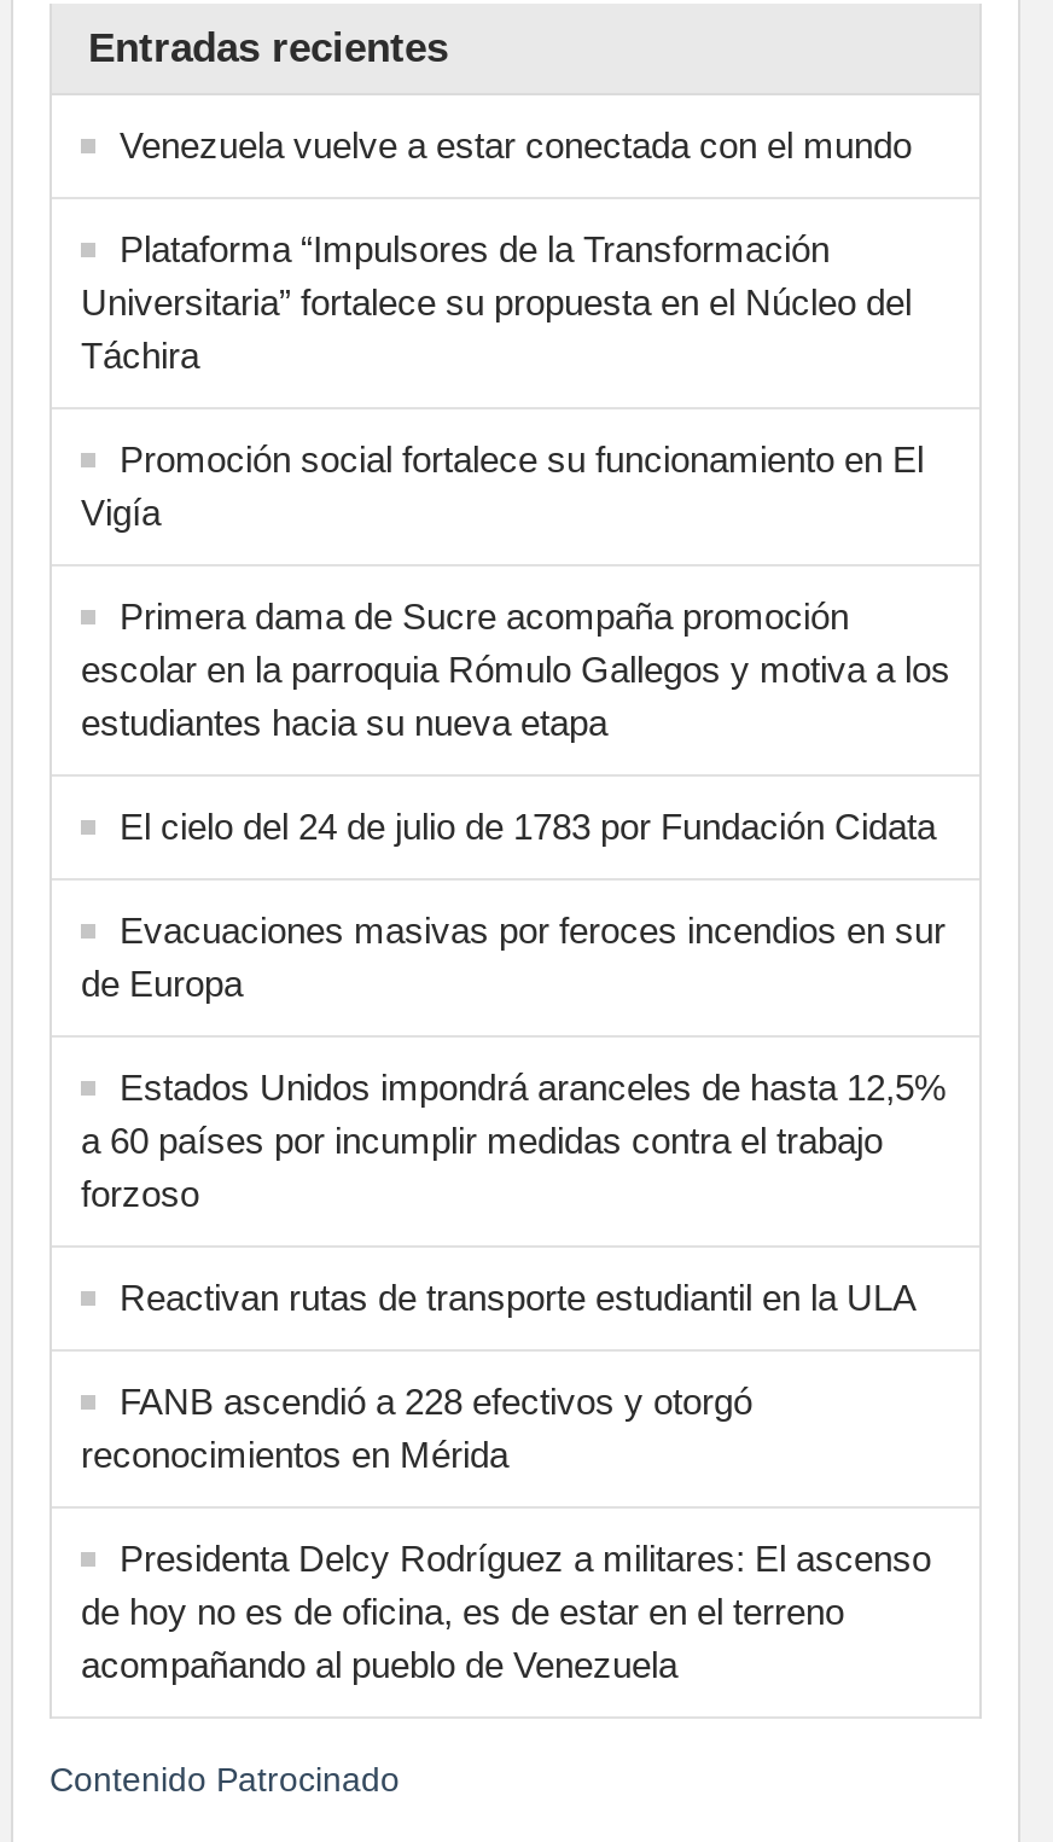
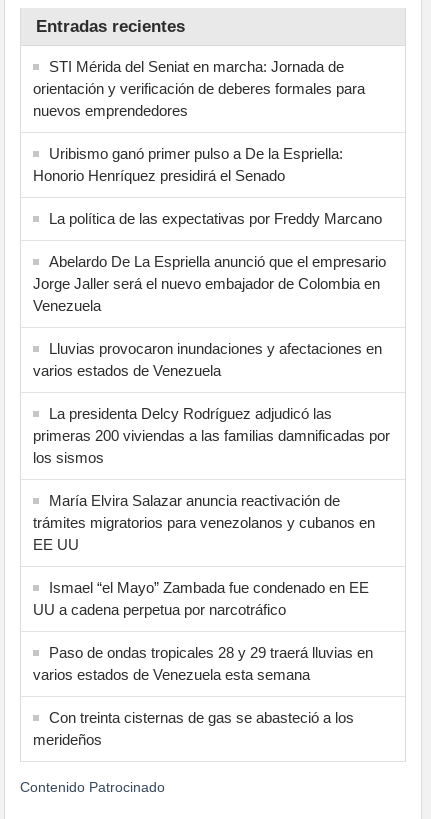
- Venezuela vuelve a estar conectada con el mundo
+ STI Mérida del Seniat en marcha: Jornada de
+ orientación y verificación de deberes formales para
+ nuevos emprendedores

- Plataforma “Impulsores de la Transformación
- Universitaria” fortalece su propuesta en el Núcleo del
- Táchira
+ Uribismo ganó primer pulso a De la Espriella:
+ Honorio Henríquez presidirá el Senado

- Promoción social fortalece su funcionamiento en El
- Vigía
+ La política de las expectativas por Freddy Marcano

- Primera dama de Sucre acompaña promoción
- escolar en la parroquia Rómulo Gallegos y motiva a los
- estudiantes hacia su nueva etapa
+ Abelardo De La Espriella anunció que el empresario
+ Jorge Jaller será el nuevo embajador de Colombia en
+ Venezuela

- El cielo del 24 de julio de 1783 por Fundación Cidata
+ Lluvias provocaron inundaciones y afectaciones en
+ varios estados de Venezuela

- Evacuaciones masivas por feroces incendios en sur
- de Europa
+ La presidenta Delcy Rodríguez adjudicó las
+ primeras 200 viviendas a las familias damnificadas por
+ los sismos

- Estados Unidos impondrá aranceles de hasta 12,5%
- a 60 países por incumplir medidas contra el trabajo
- forzoso
+ María Elvira Salazar anuncia reactivación de
+ trámites migratorios para venezolanos y cubanos en
+ EE UU

- Reactivan rutas de transporte estudiantil en la ULA
+ Ismael “el Mayo” Zambada fue condenado en EE
+ UU a cadena perpetua por narcotráfico

- FANB ascendió a 228 efectivos y otorgó
- reconocimientos en Mérida
+ Paso de ondas tropicales 28 y 29 traerá lluvias en
+ varios estados de Venezuela esta semana

- Presidenta Delcy Rodríguez a militares: El ascenso
- de hoy no es de oficina, es de estar en el terreno
- acompañando al pueblo de Venezuela
+ Con treinta cisternas de gas se abasteció a los
+ merideños
